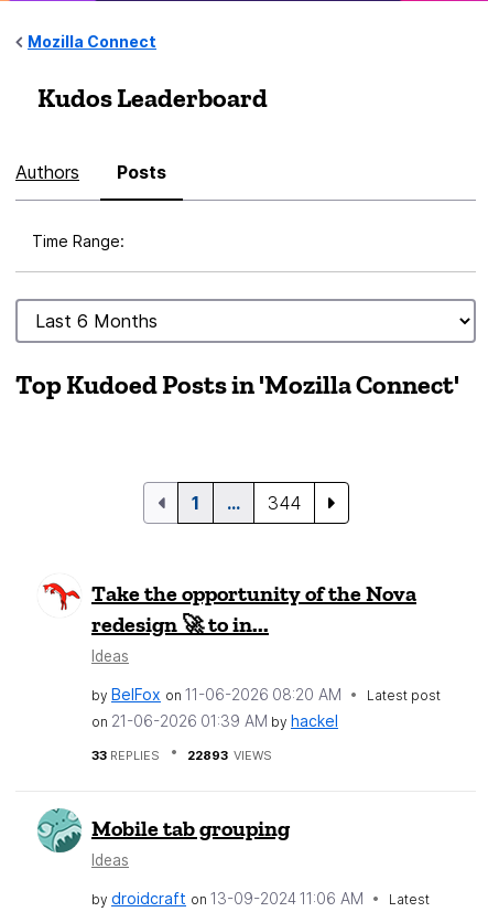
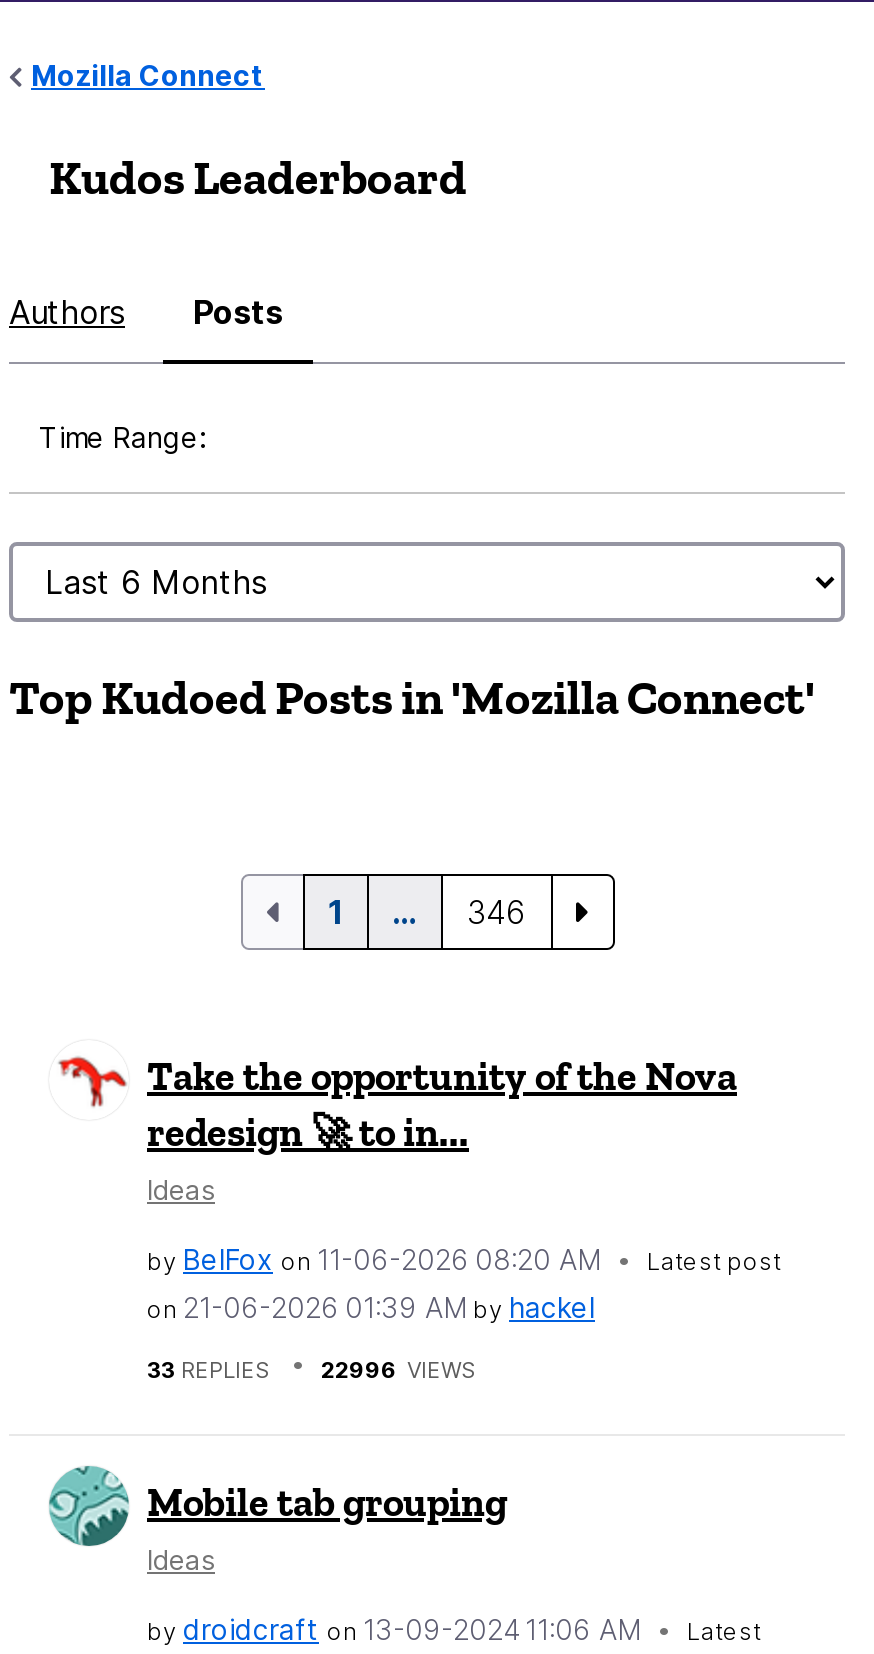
- 344
+ 346

- 33 REPLIES 22893 VIEWS
+ 33 REPLIES 22996 VIEWS
